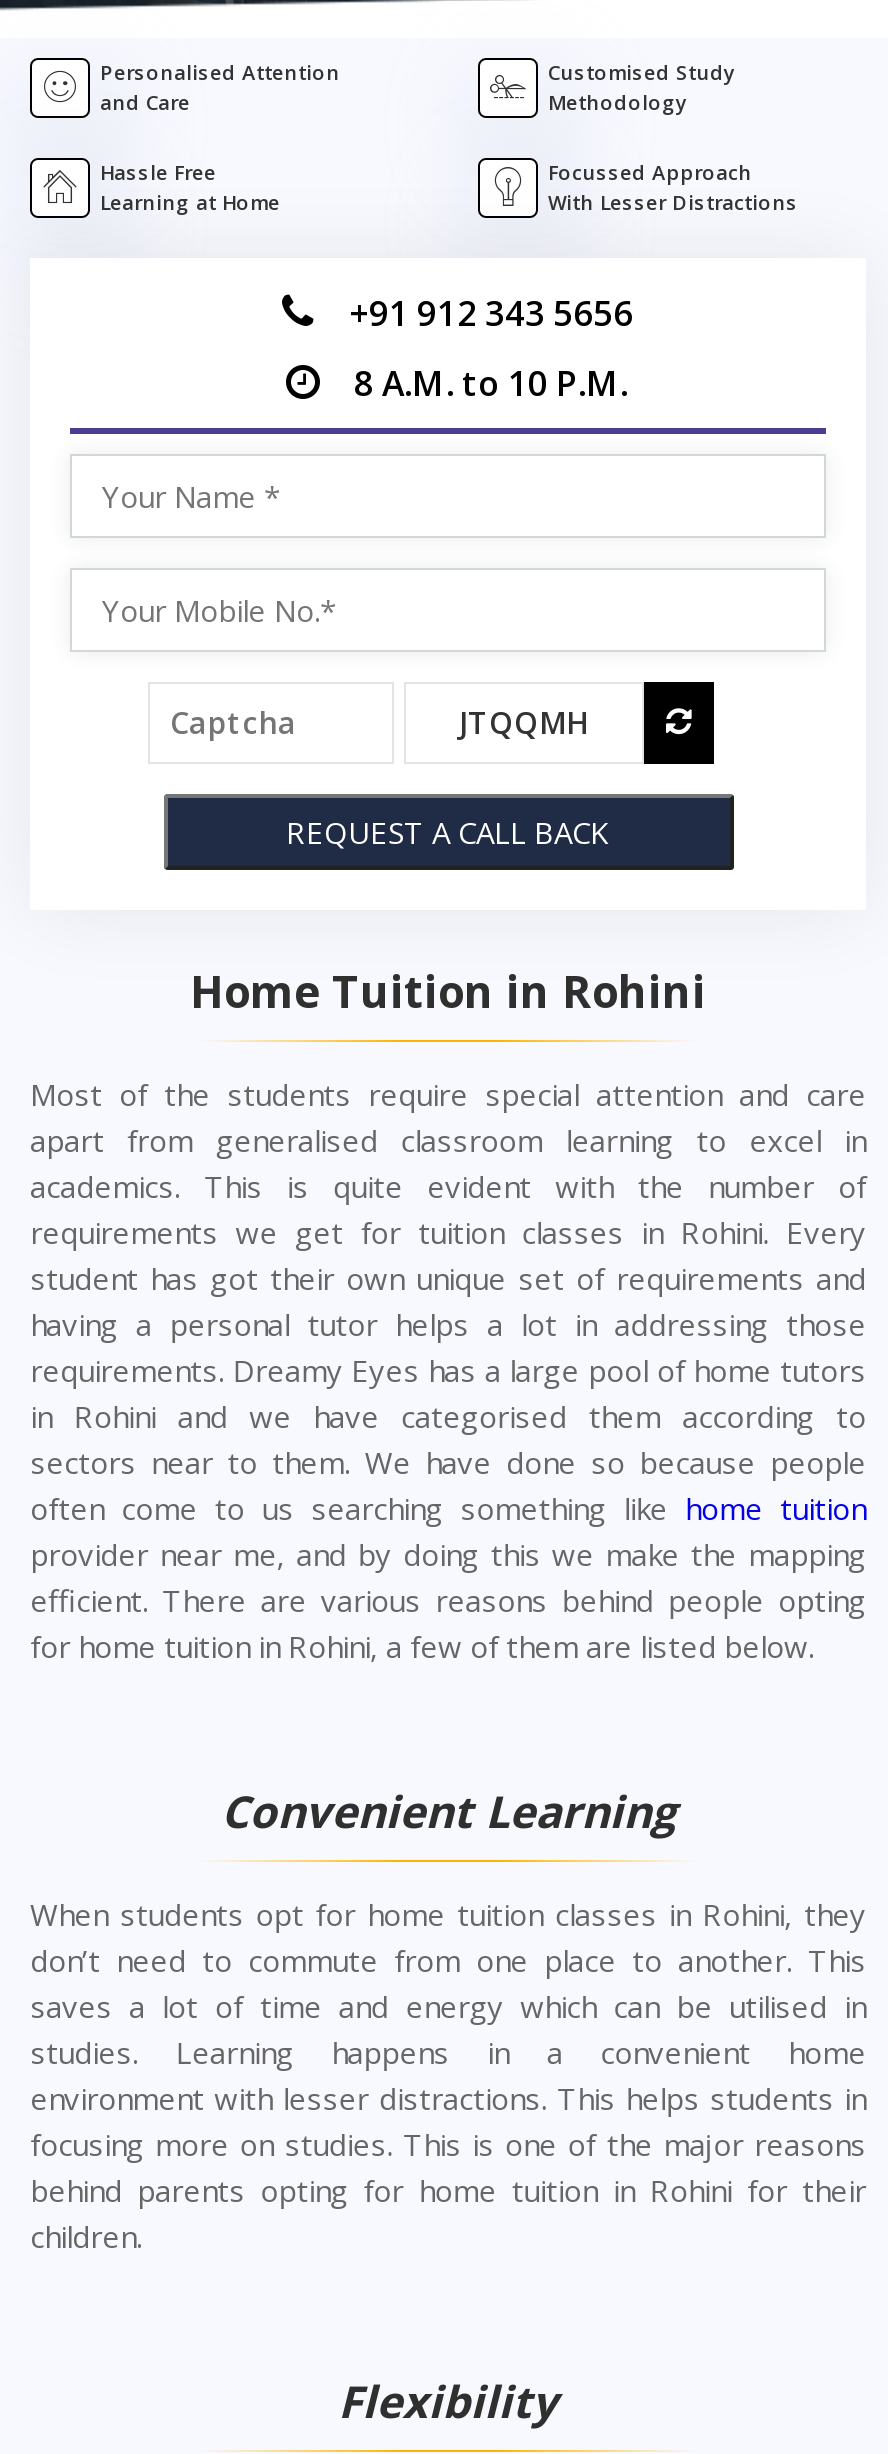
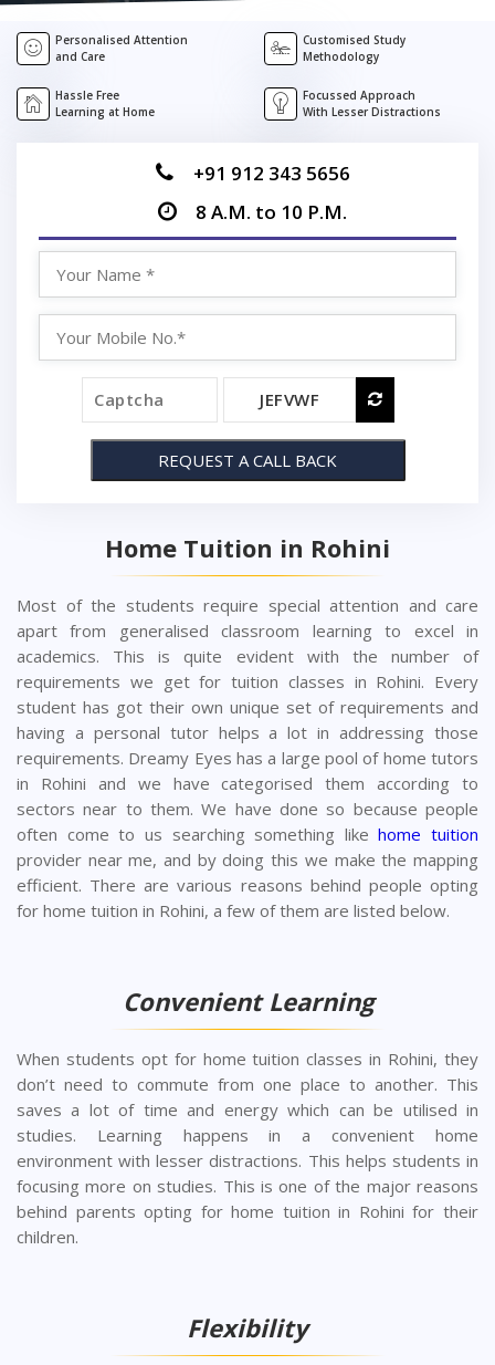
- JTQQMH
+ JEFVWF
